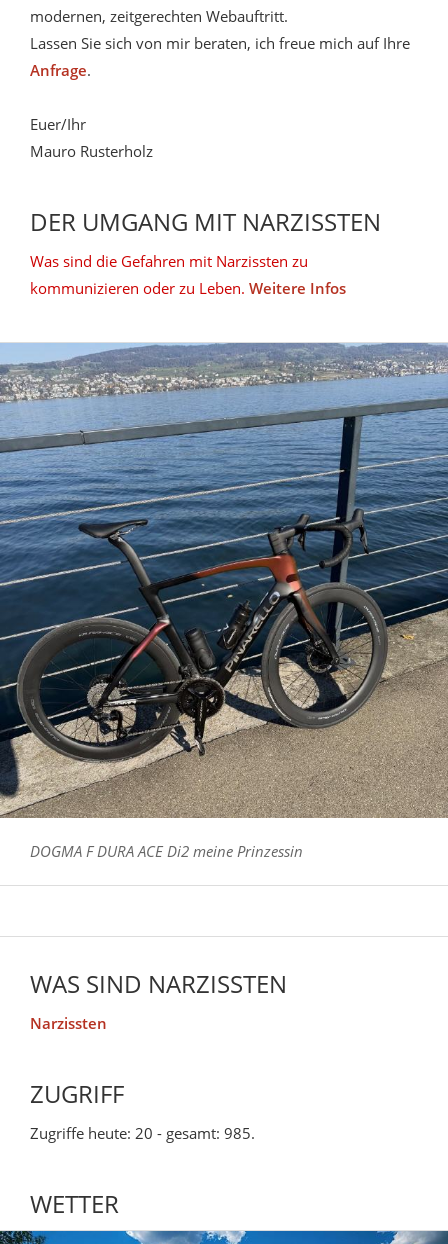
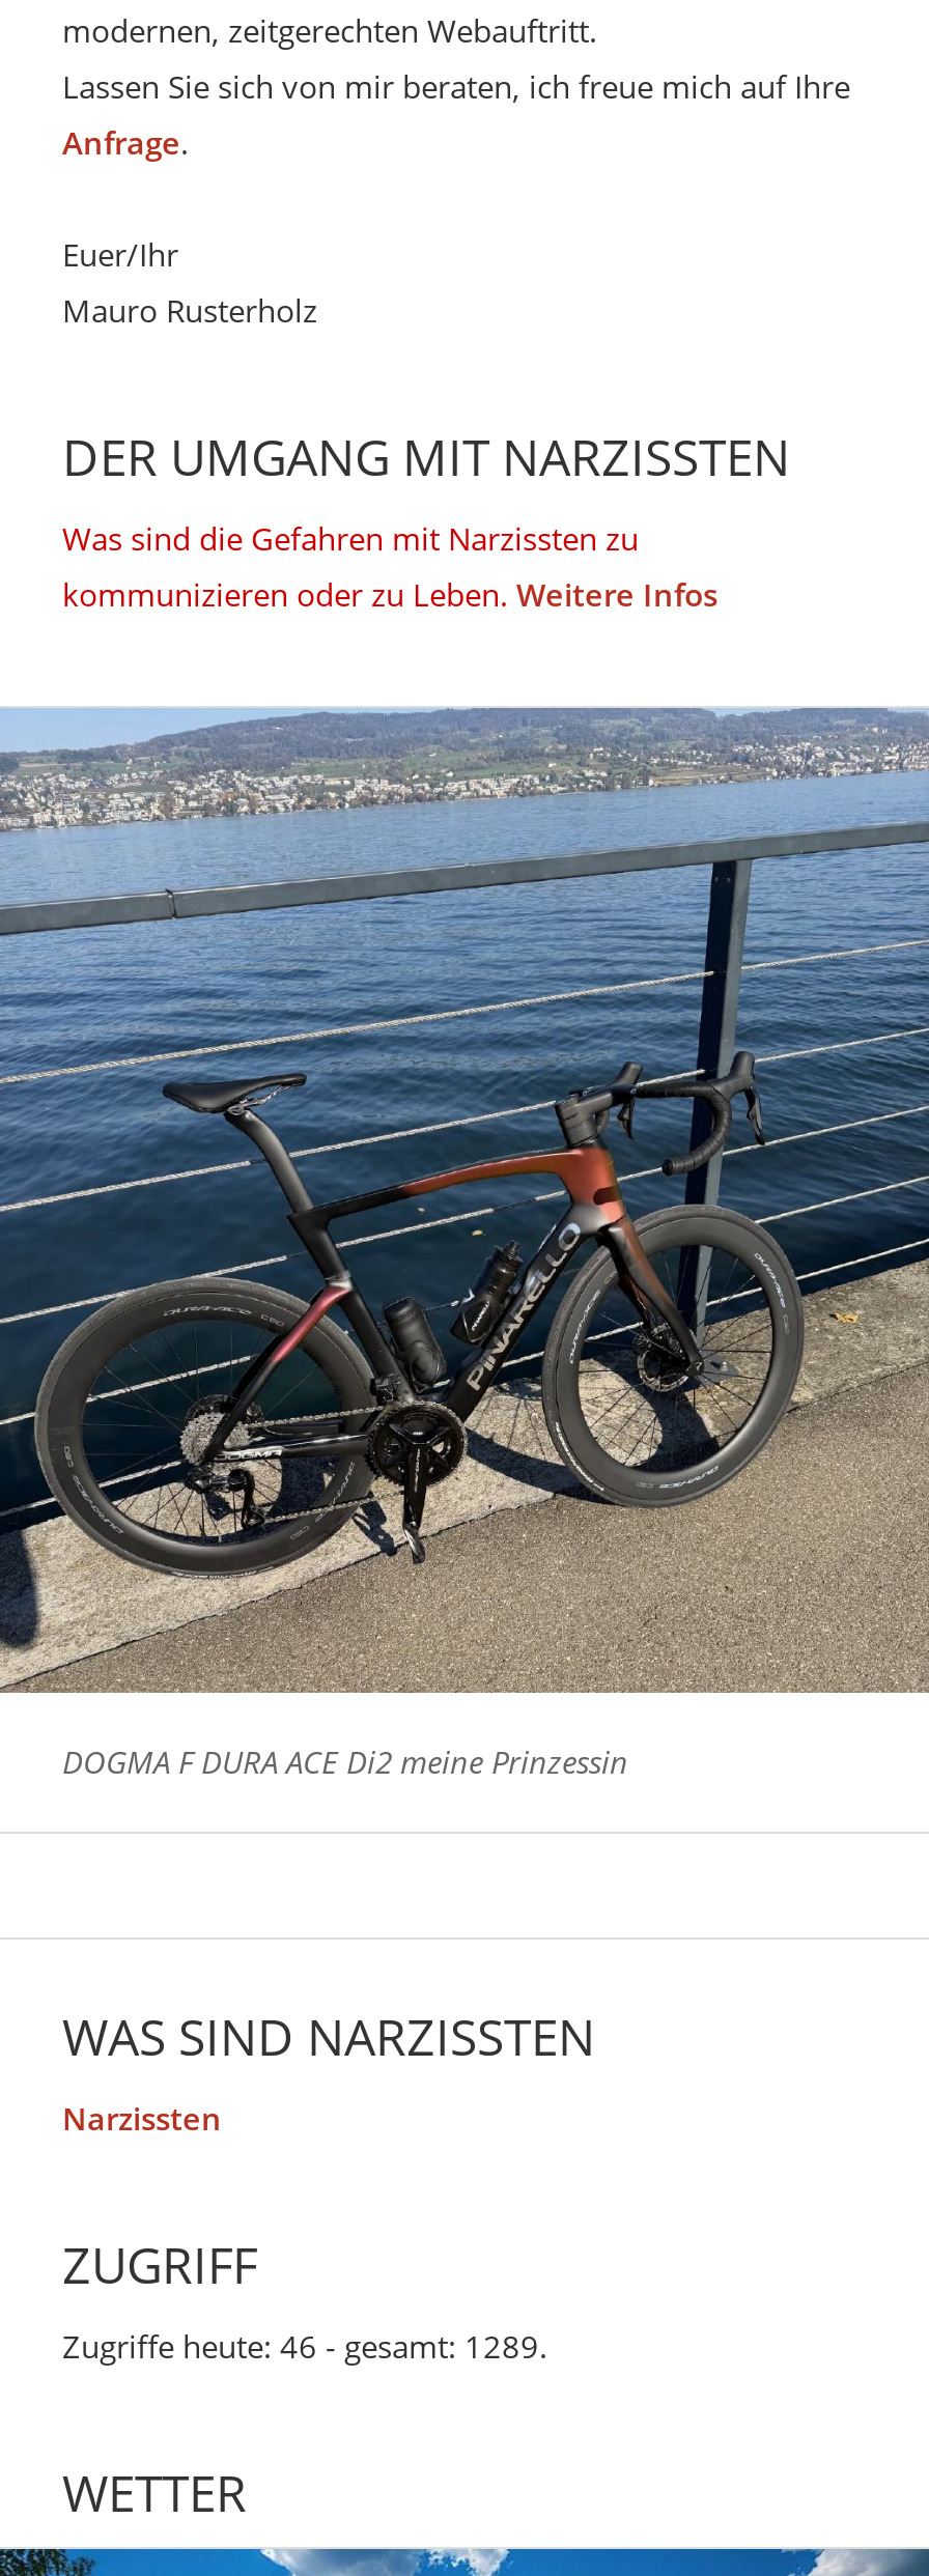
- Zugriffe heute: 20 - gesamt: 985.
+ Zugriffe heute: 46 - gesamt: 1289.
